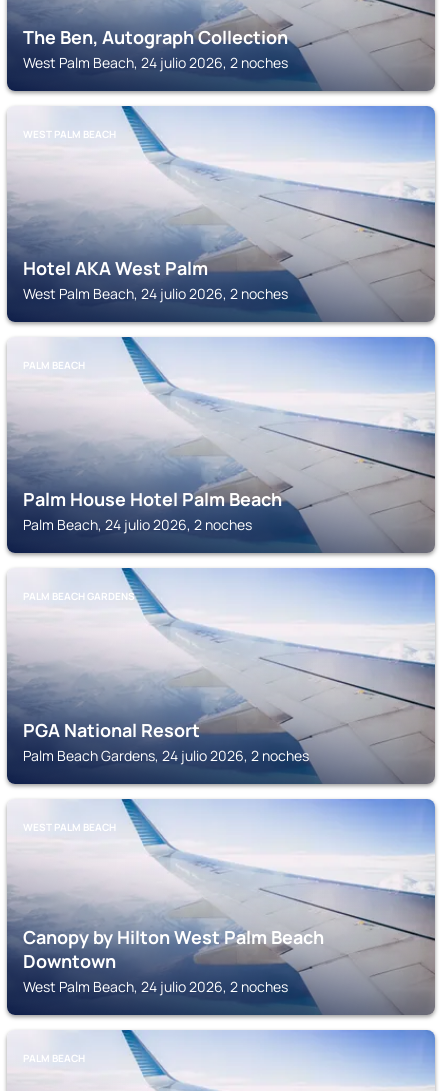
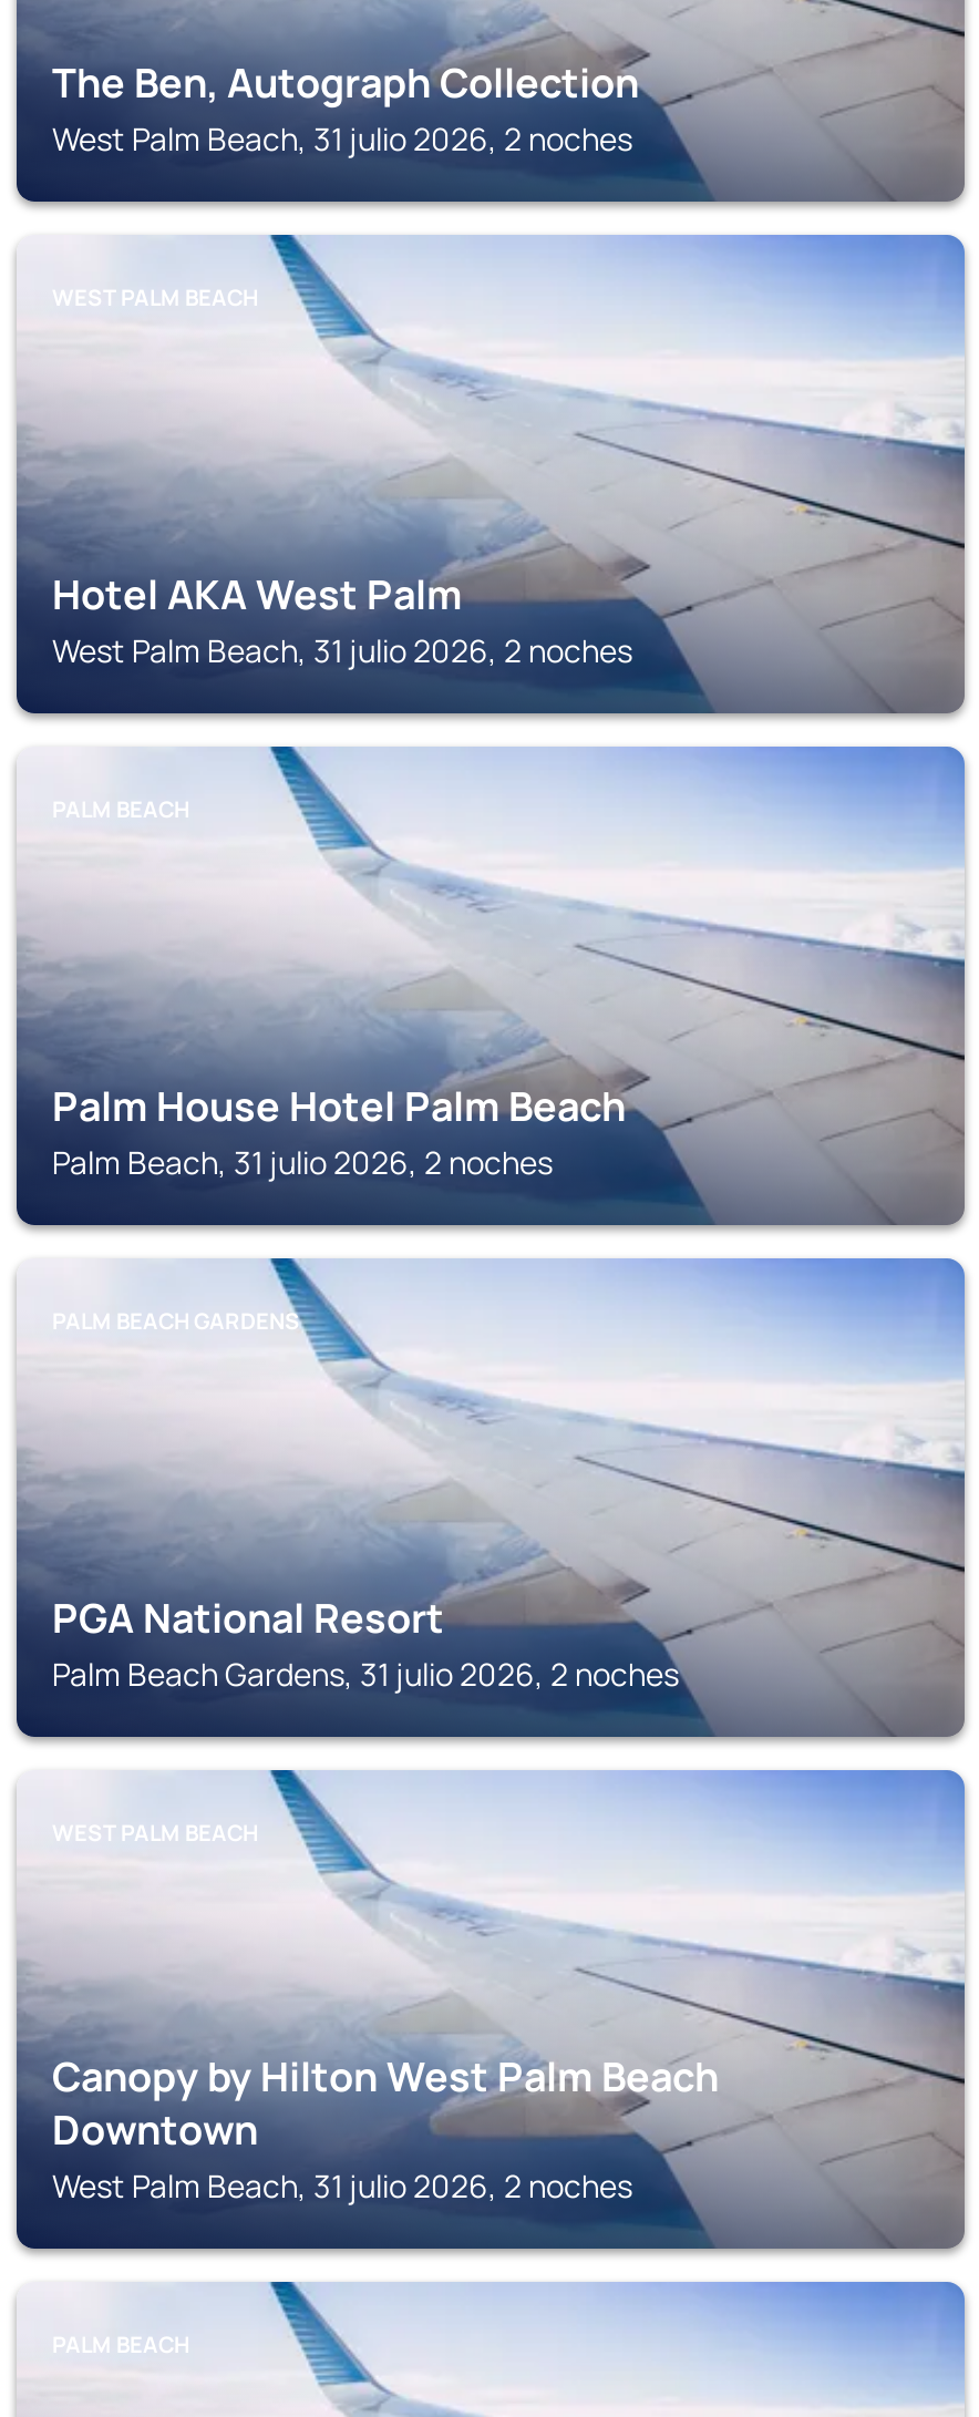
- West Palm Beach, 24 julio 2026, 2 noches
+ West Palm Beach, 31 julio 2026, 2 noches

- West Palm Beach, 24 julio 2026, 2 noches
+ West Palm Beach, 31 julio 2026, 2 noches

- Palm Beach, 24 julio 2026, 2 noches
+ Palm Beach, 31 julio 2026, 2 noches

- Palm Beach Gardens, 24 julio 2026, 2 noches
+ Palm Beach Gardens, 31 julio 2026, 2 noches

- West Palm Beach, 24 julio 2026, 2 noches
+ West Palm Beach, 31 julio 2026, 2 noches
